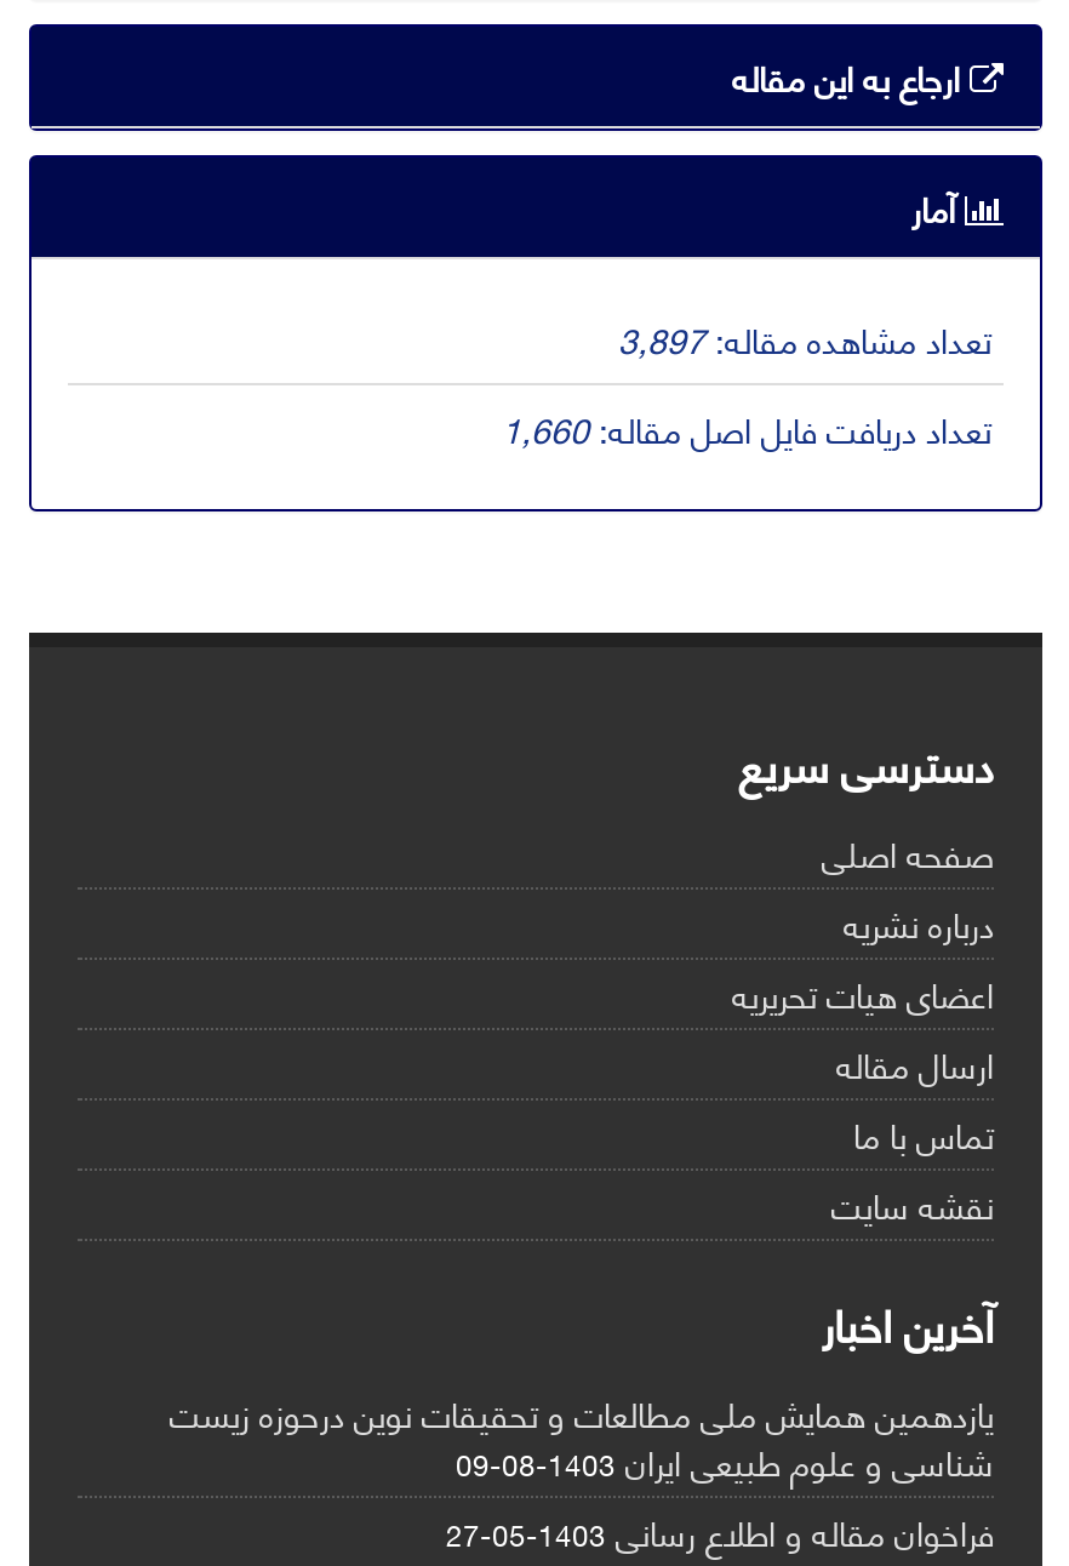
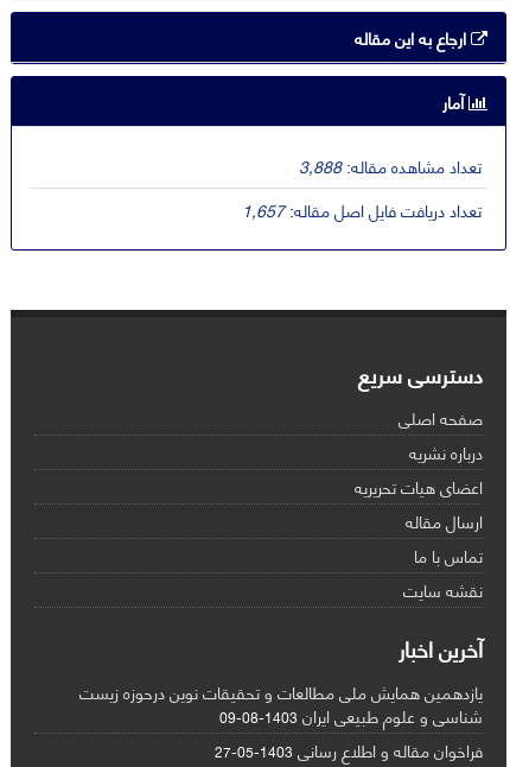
- تعداد مشاهده مقاله:3,897
+ تعداد مشاهده مقاله:3,888

- تعداد دریافت فایل اصل مقاله:1,660
+ تعداد دریافت فایل اصل مقاله:1,657
